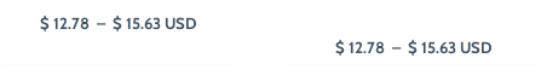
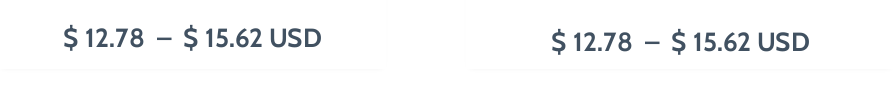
- $12.78 – $15.63 USD
+ $12.78 – $15.62 USD

- $12.78 – $15.63 USD
+ $12.78 – $15.62 USD
